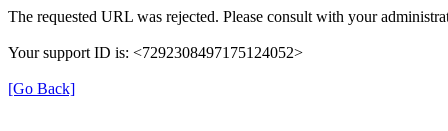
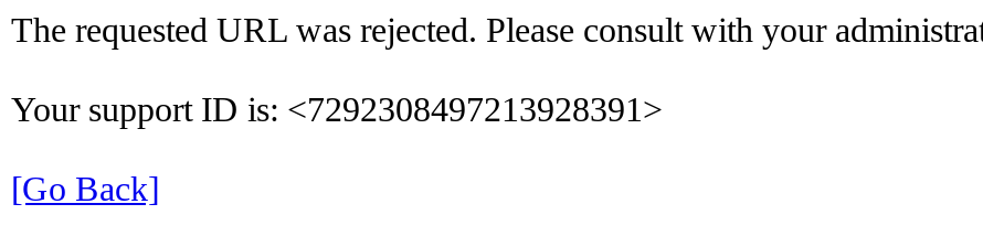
- Your support ID is: <7292308497175124052>
+ Your support ID is: <7292308497213928391>
